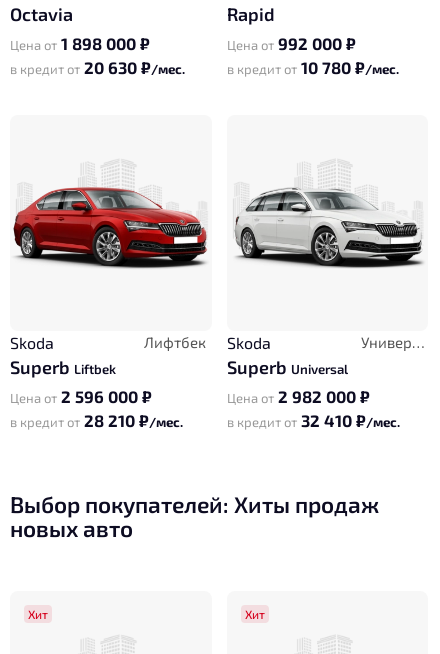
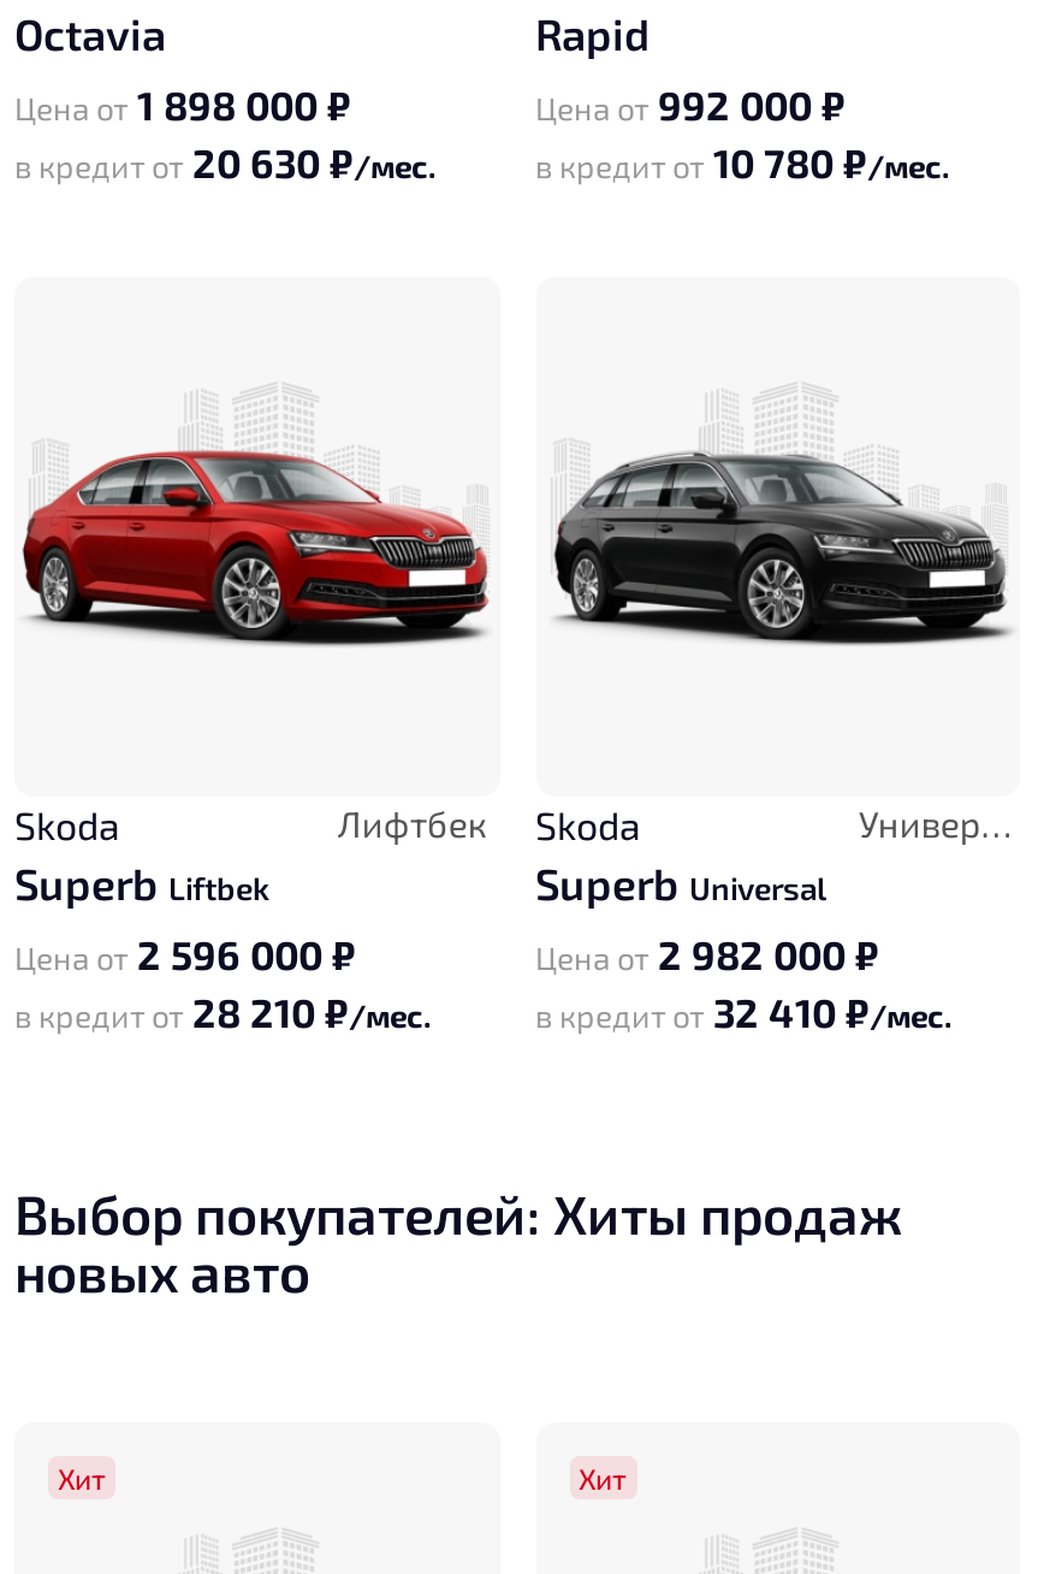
- [image]
+ [image]
